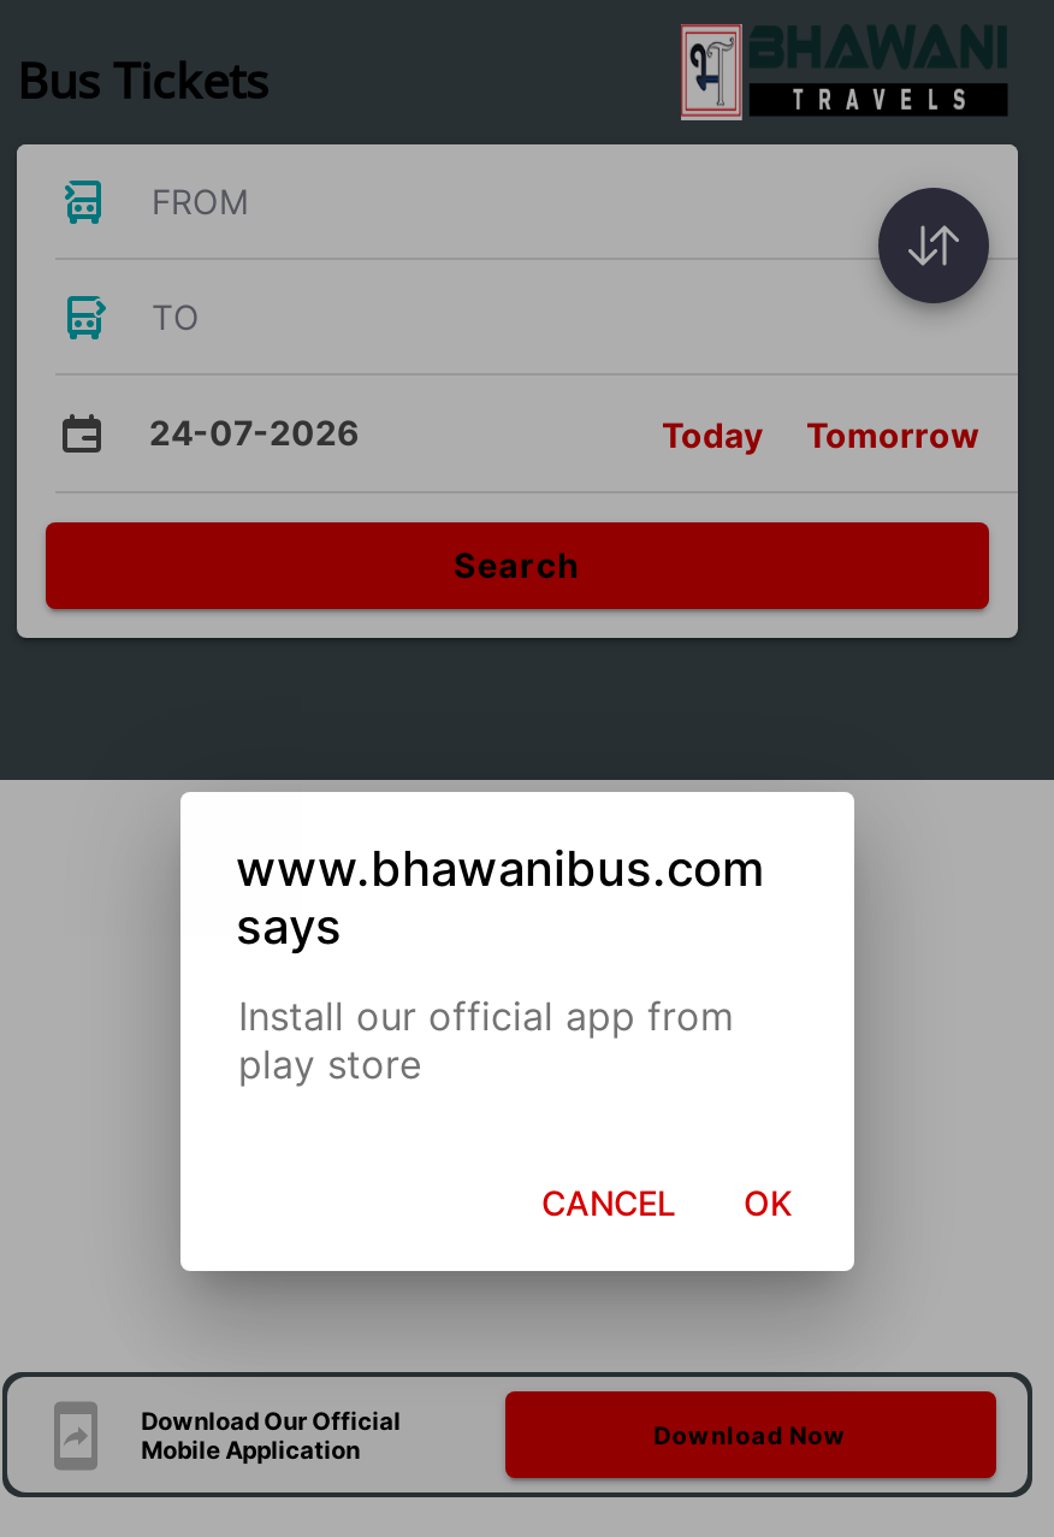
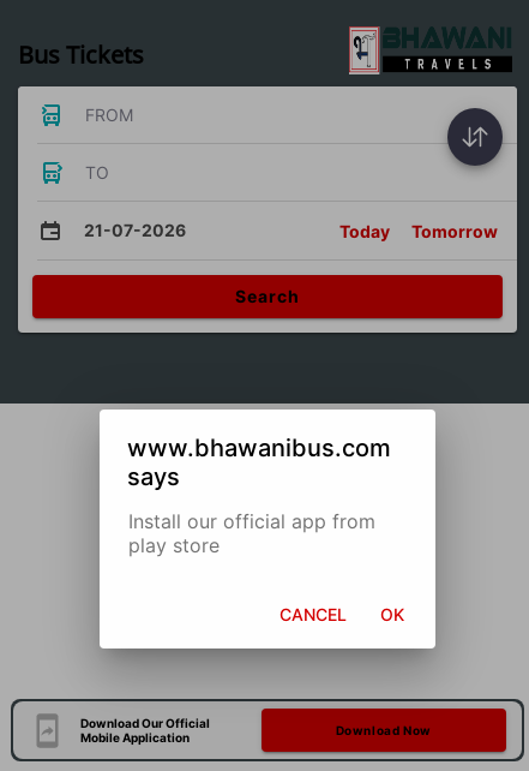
- 24-07-2026
+ 21-07-2026
